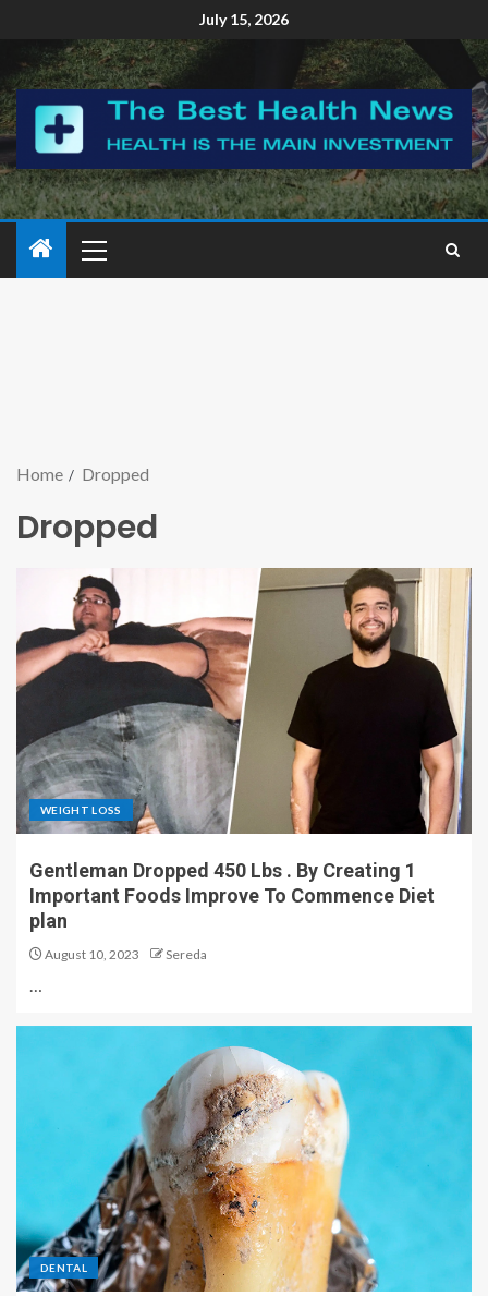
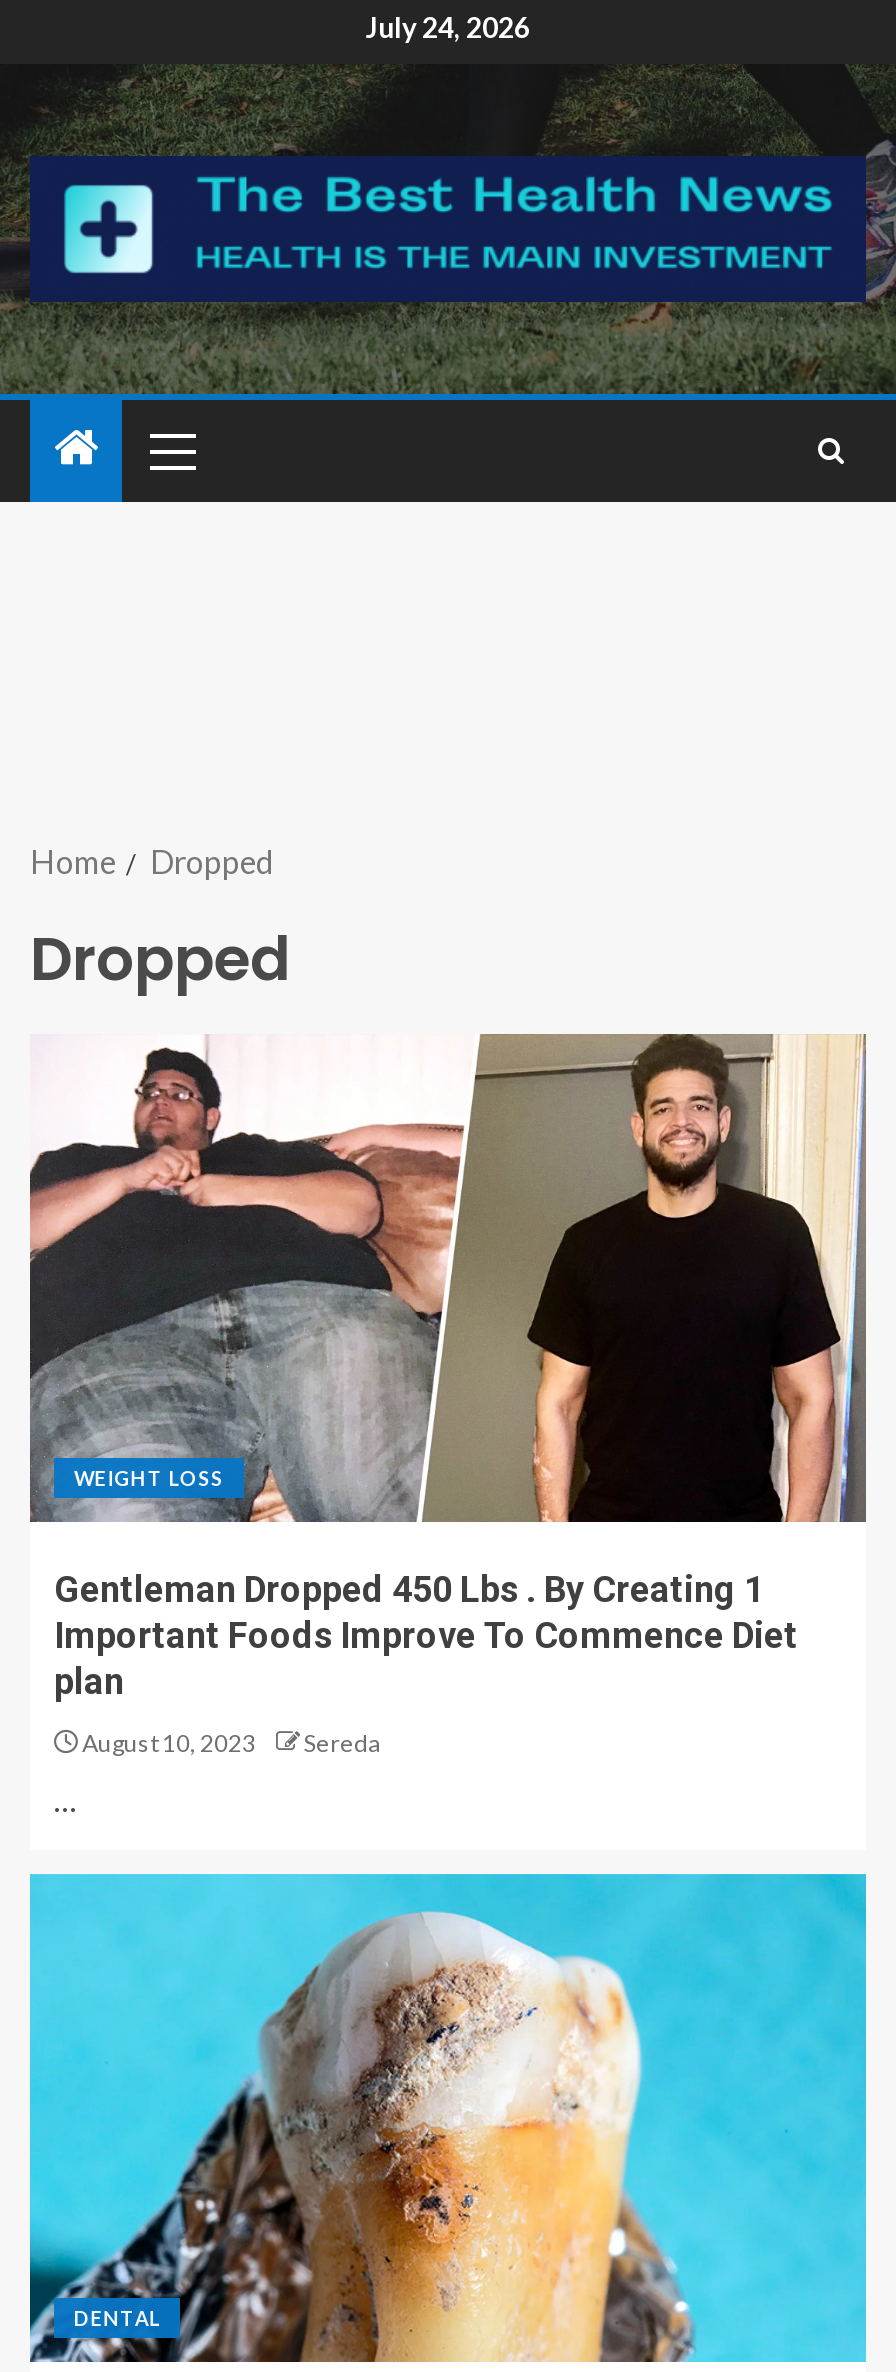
- July 15, 2026
+ July 24, 2026
